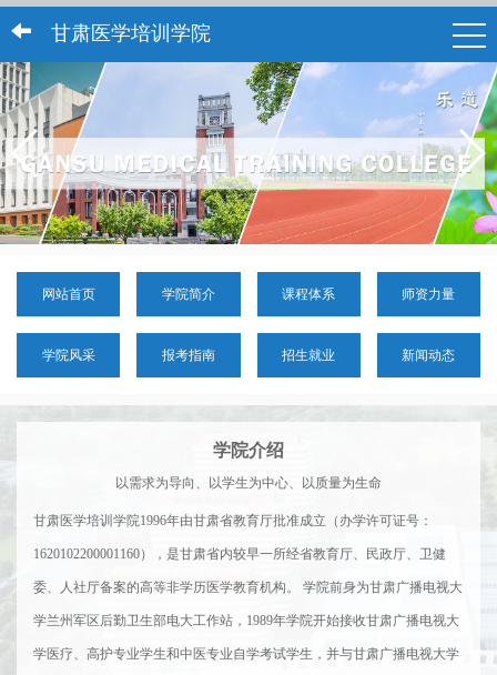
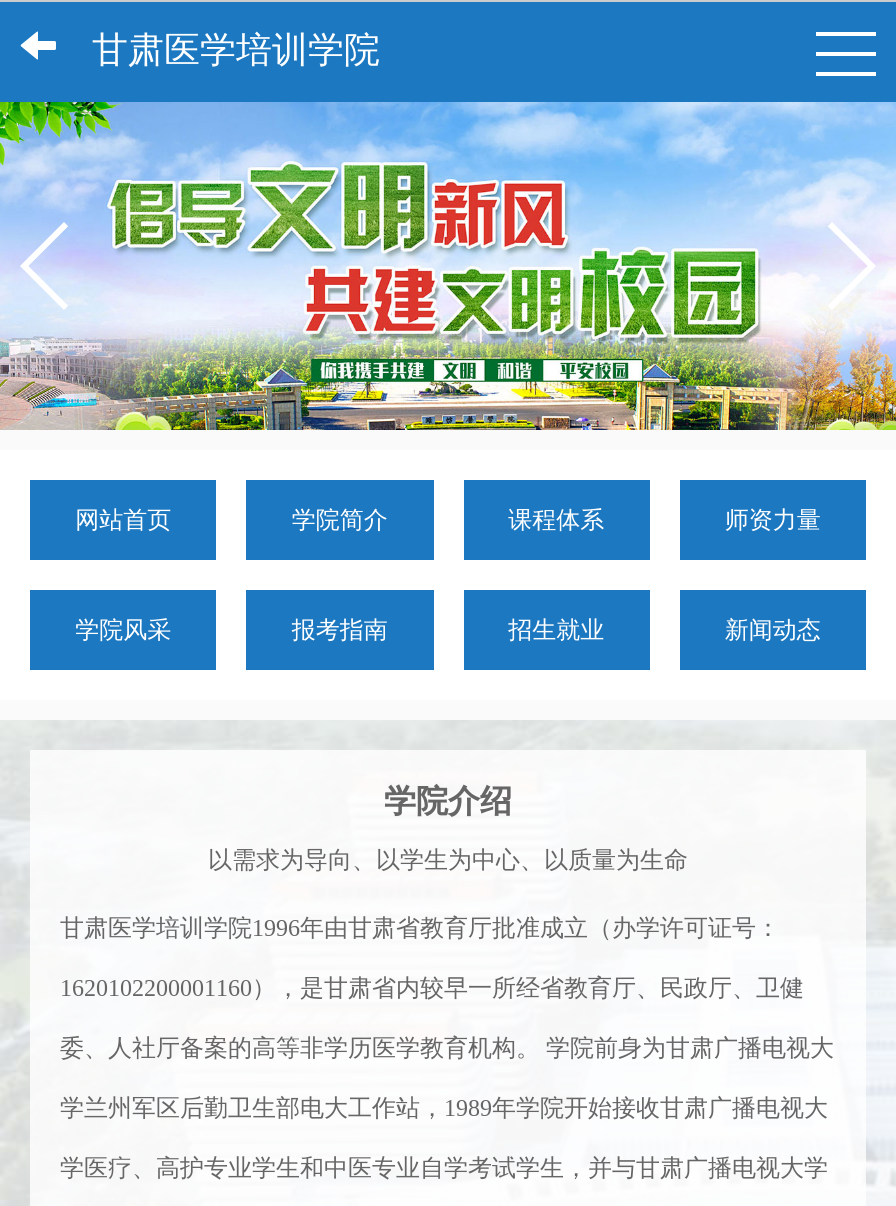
- [image]
+ [image]
